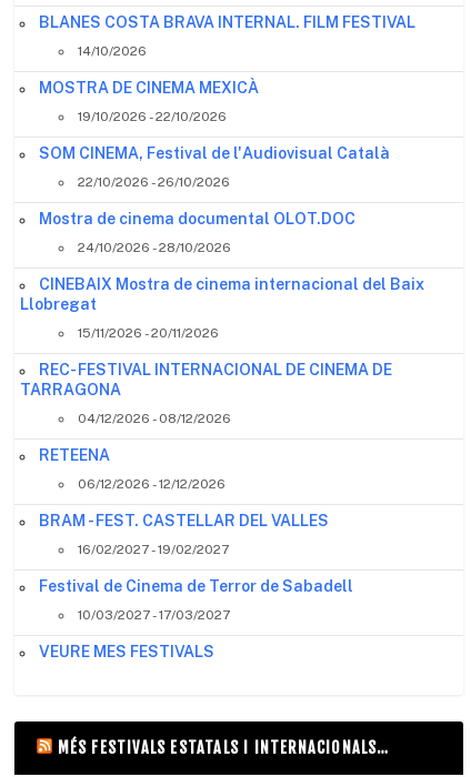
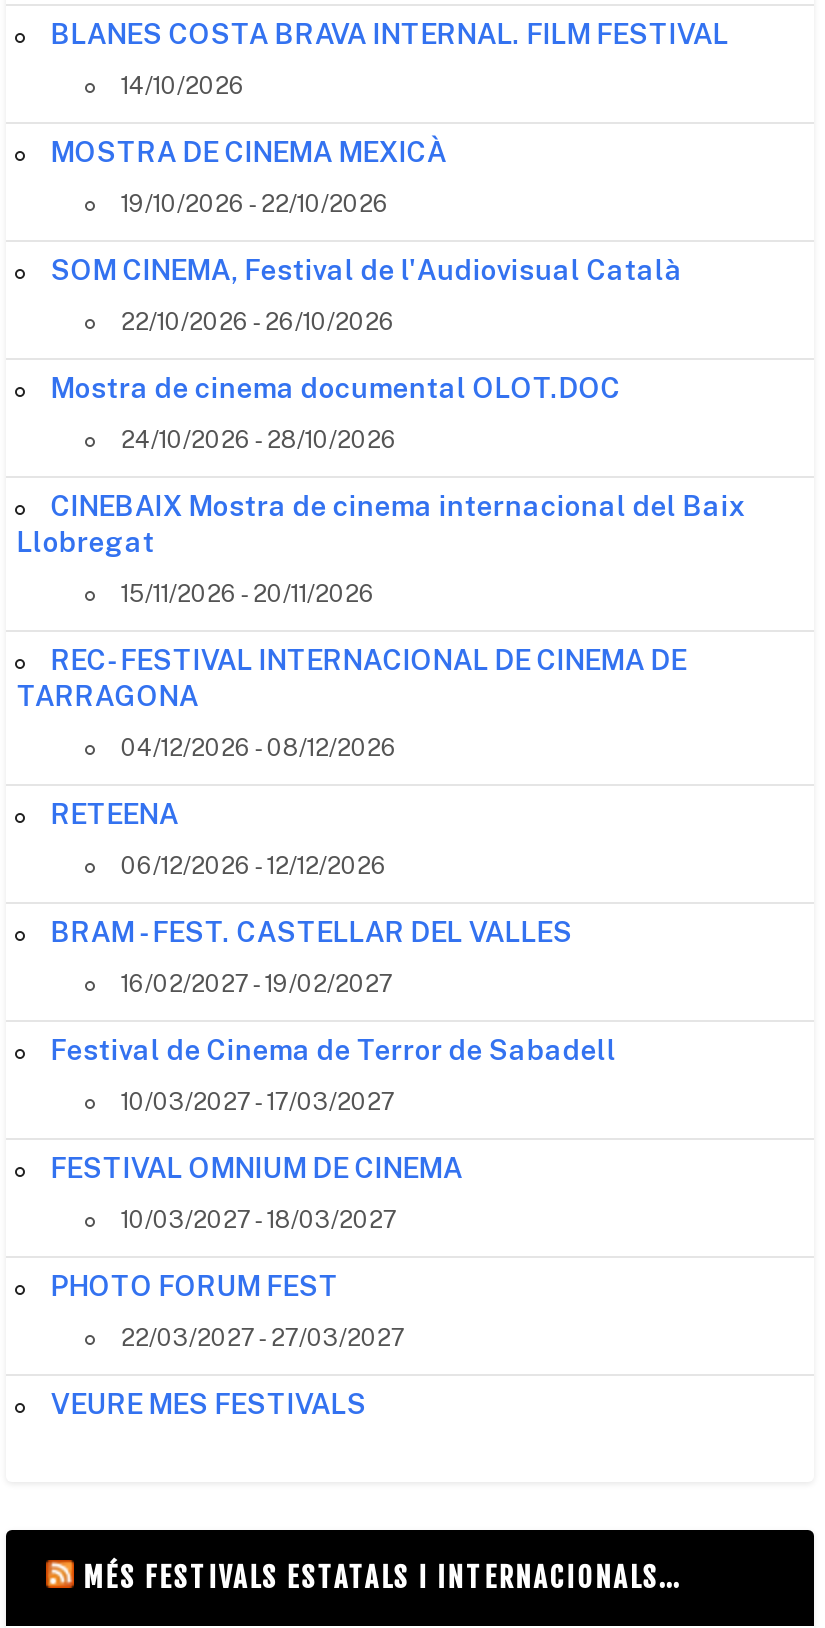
+ FESTIVAL OMNIUM DE CINEMA
+ 10/03/2027 - 18/03/2027
+ PHOTO FORUM FEST
+ 22/03/2027 - 27/03/2027
